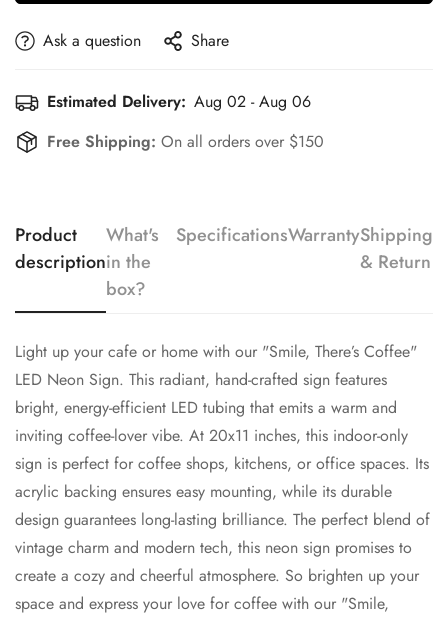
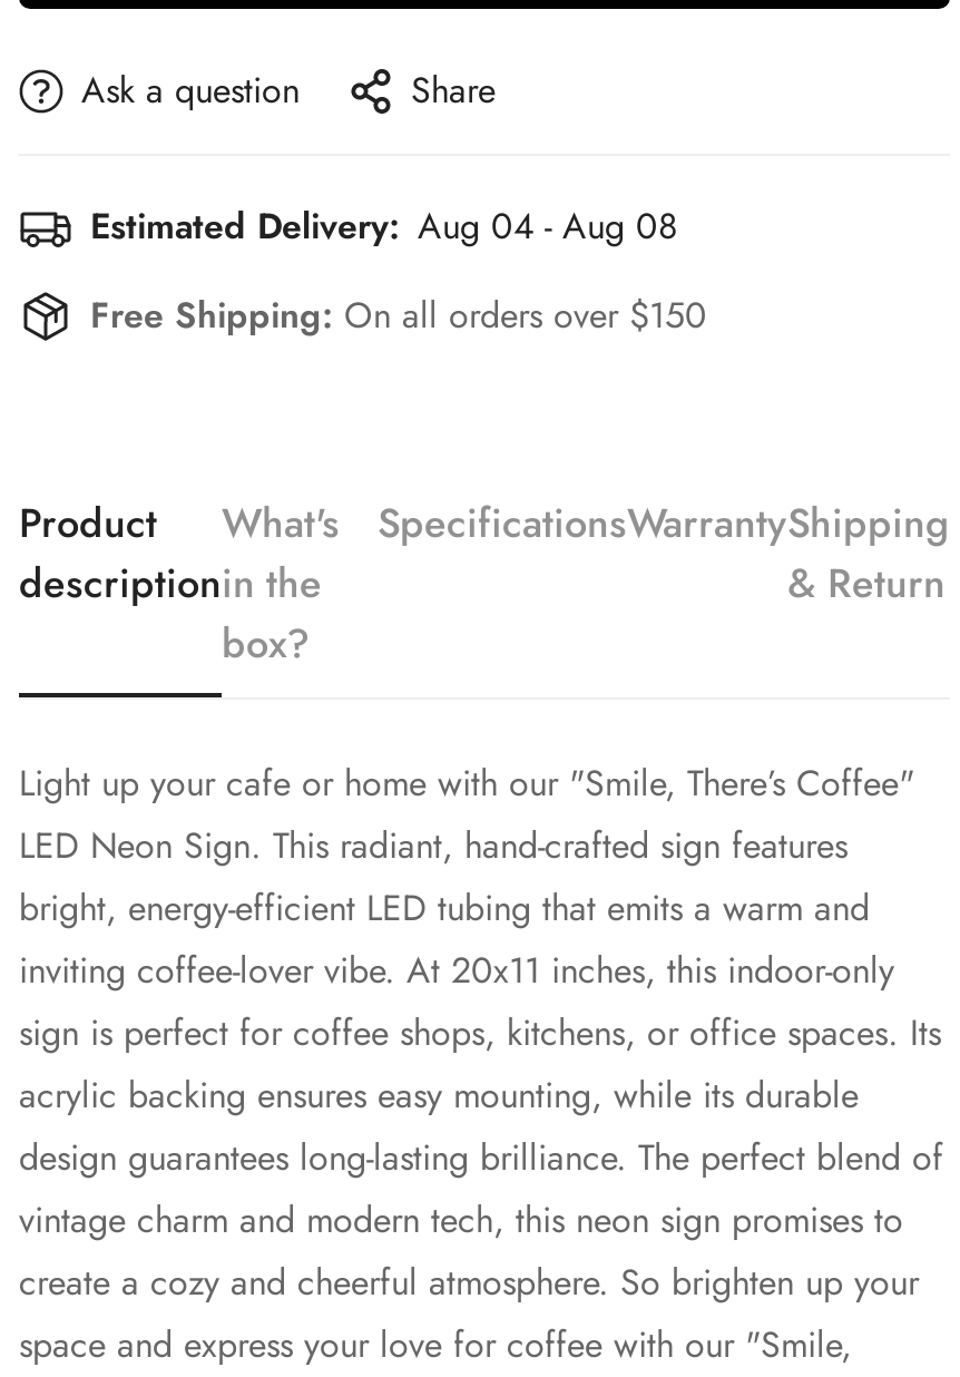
- Estimated Delivery: Aug 02 - Aug 06
+ Estimated Delivery: Aug 04 - Aug 08
